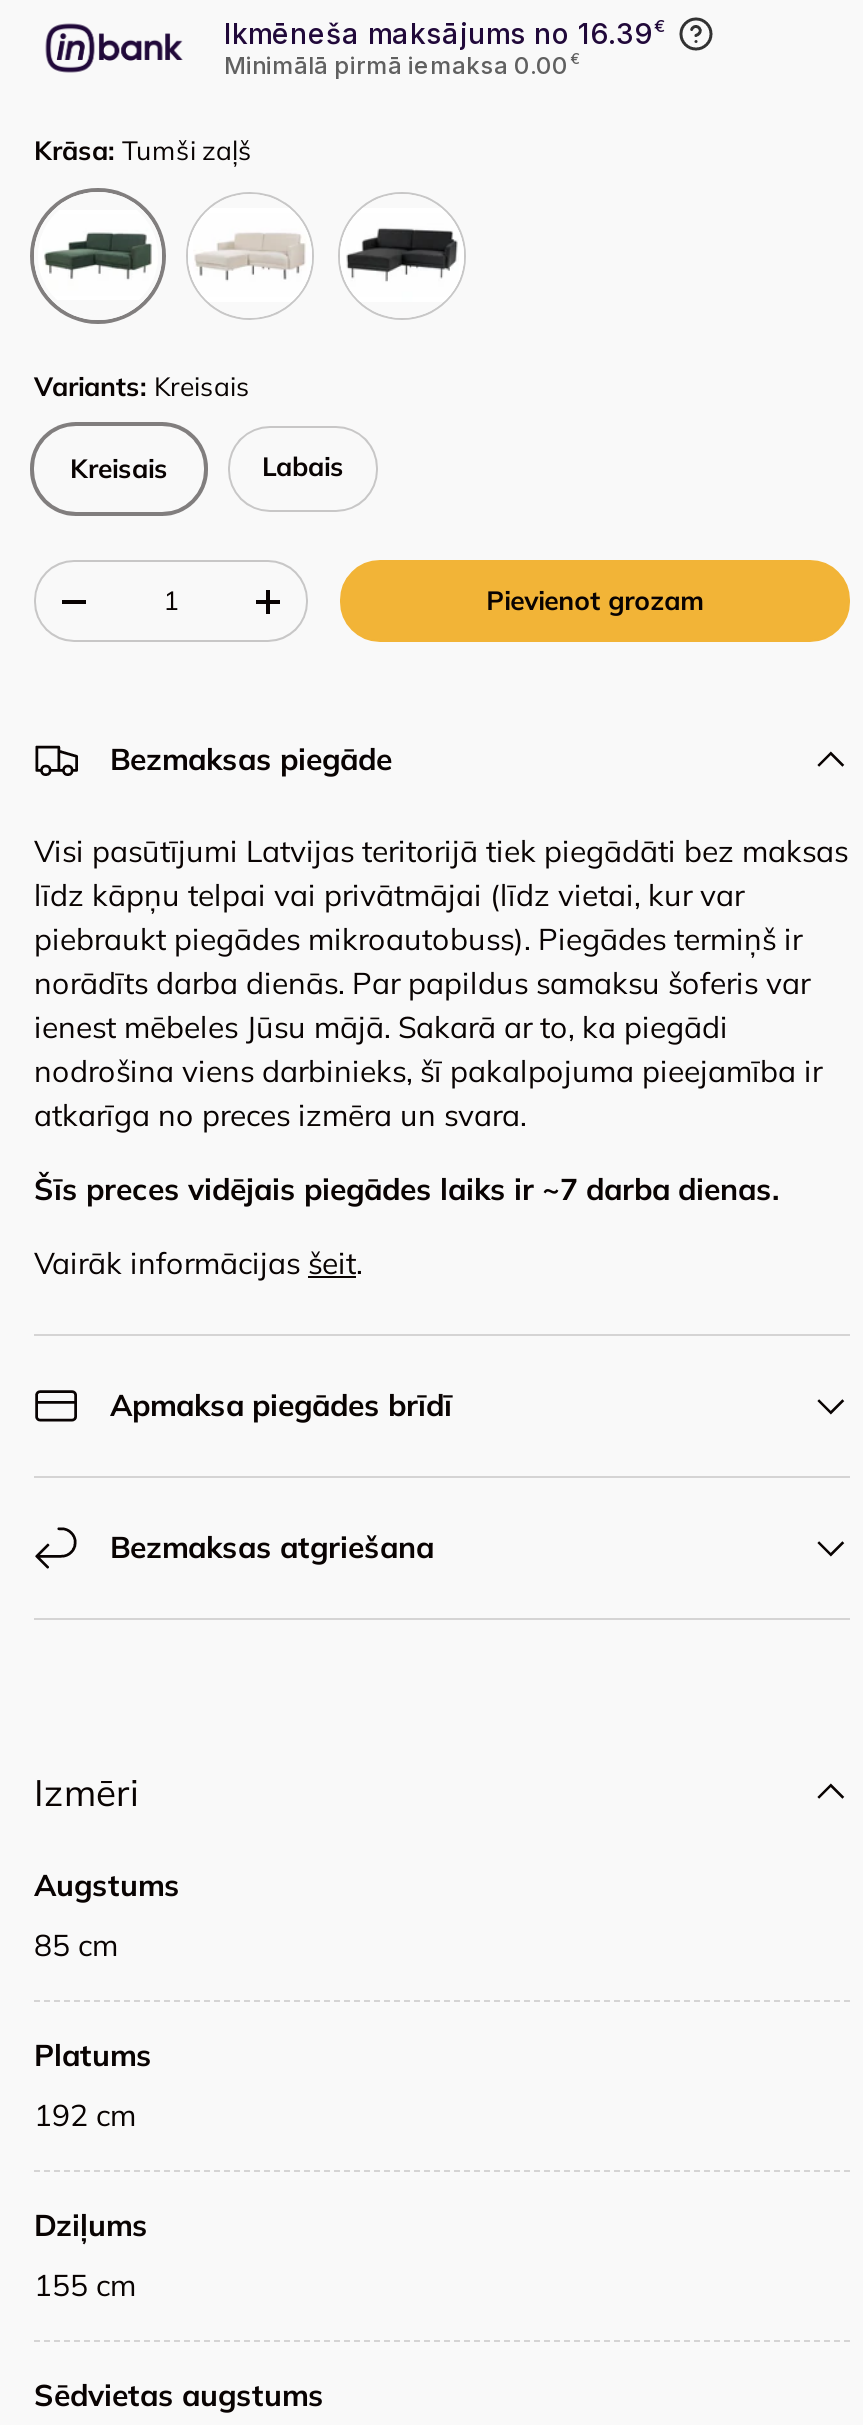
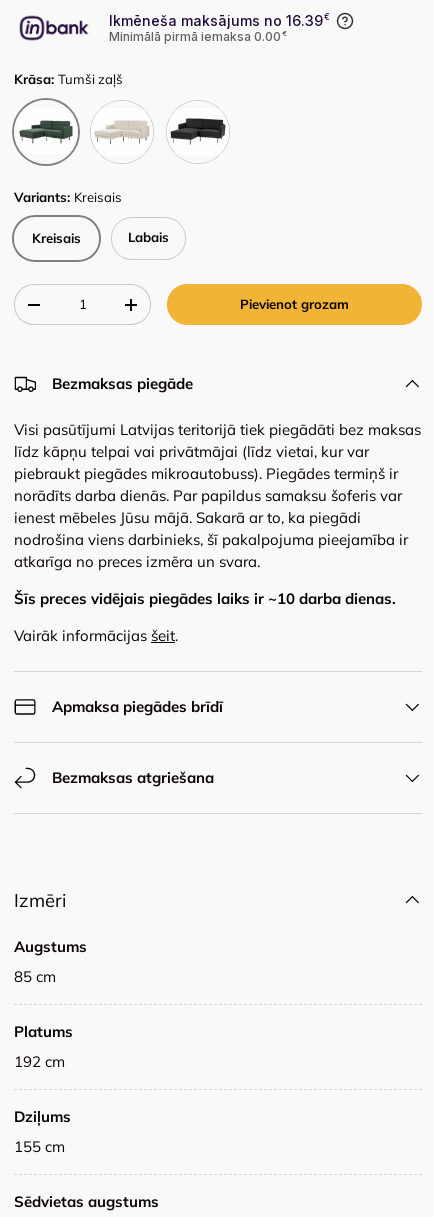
- Šīs preces vidējais piegādes laiks ir ~7 darba dienas.
+ Šīs preces vidējais piegādes laiks ir ~10 darba dienas.
